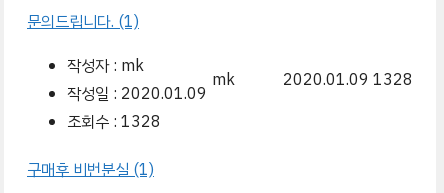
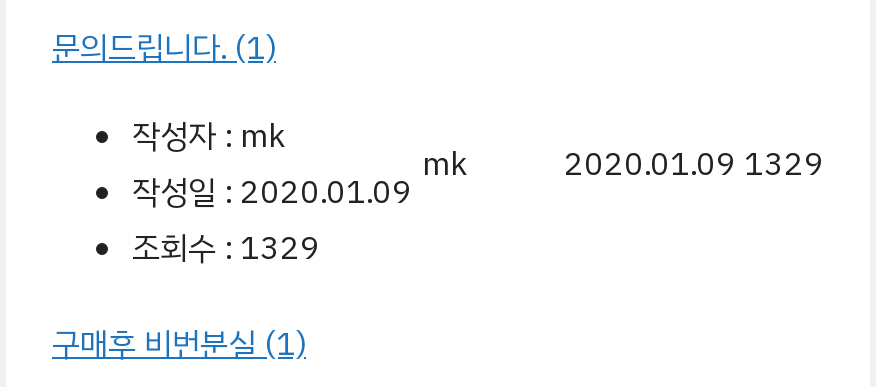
- mk 2020.01.09 1328
+ mk 2020.01.09 1329

- 조회수 : 1328
+ 조회수 : 1329
